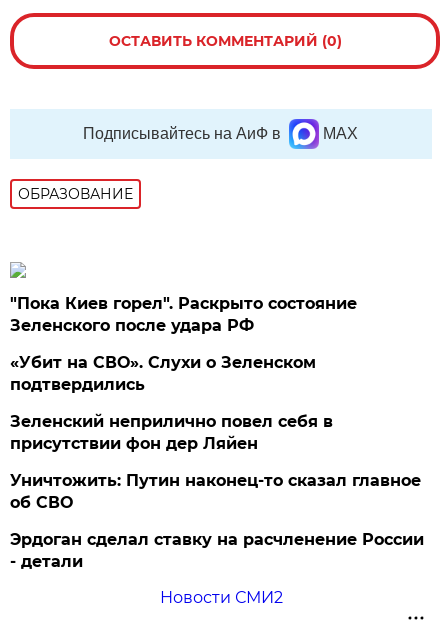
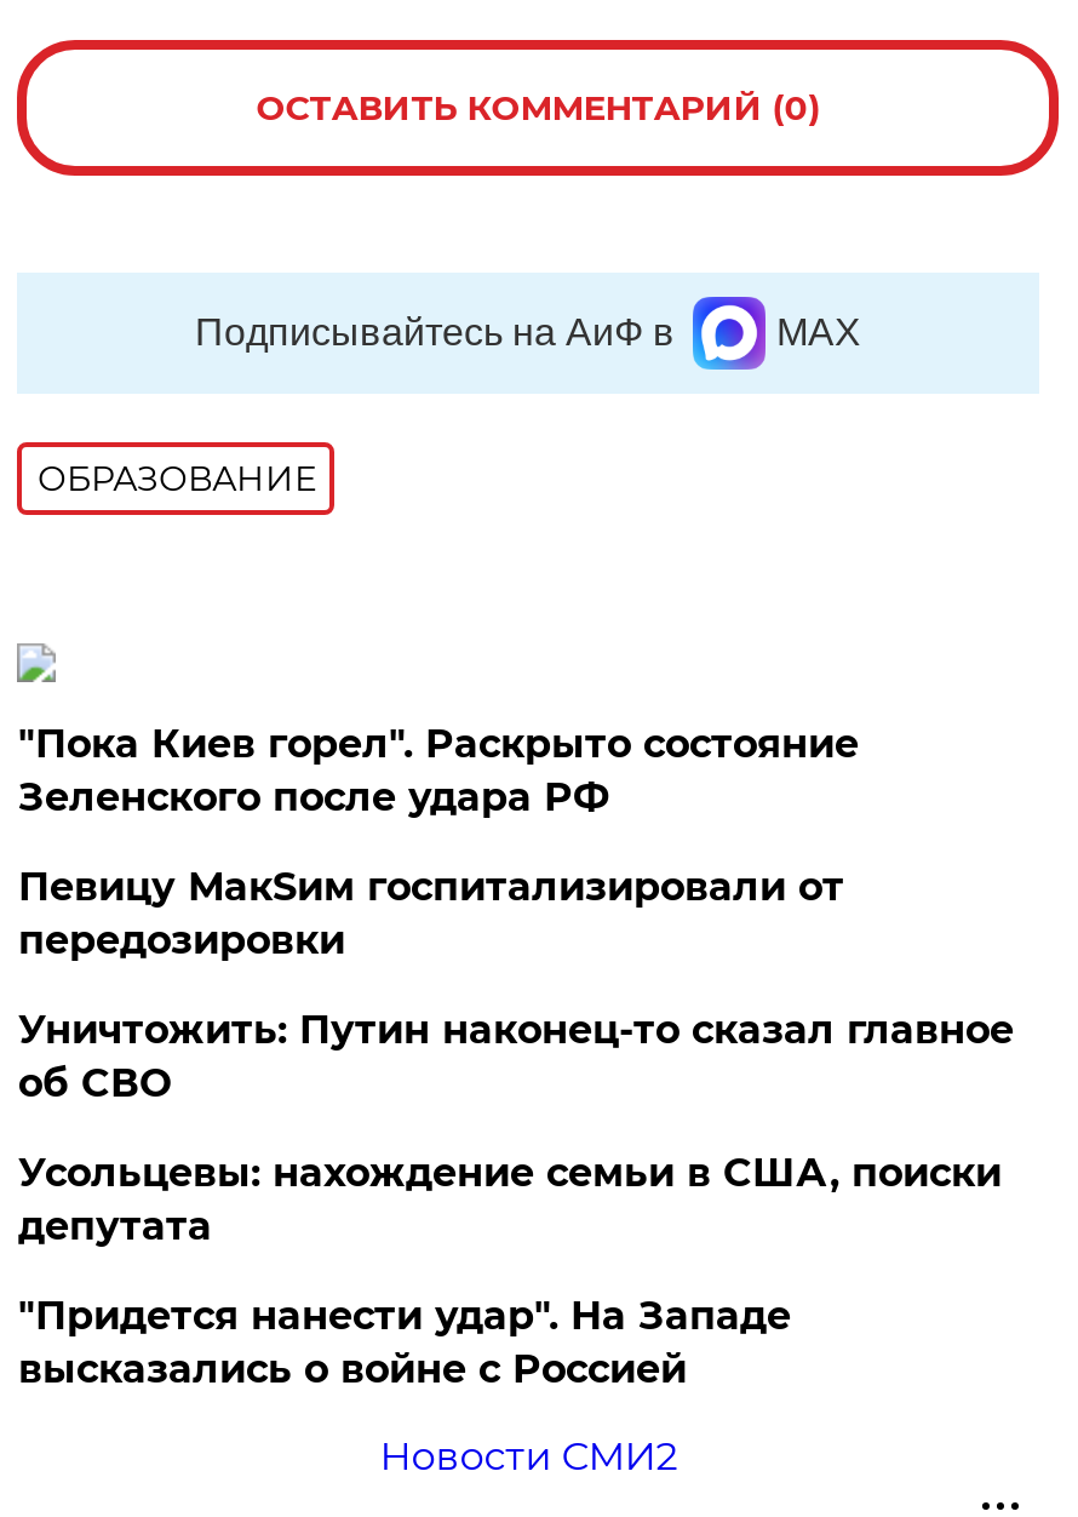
- «Убит на СВО». Слухи о Зеленском
- подтвердились
- Зеленский неприлично повел cебя в
- присутствии фон дер Ляйен
+ Певицу МакSим госпитализировали от
+ передозировки

moved up: Уничтожить: Путин наконец-то сказал главное | об СВО

- Эрдоган сделал ставку на расчленение России
- - детали
+ Усольцевы: нахождение семьи в США, поиски
+ депутата
+ "Придется нанести удар". На Западе
+ высказались о войне с Россией
